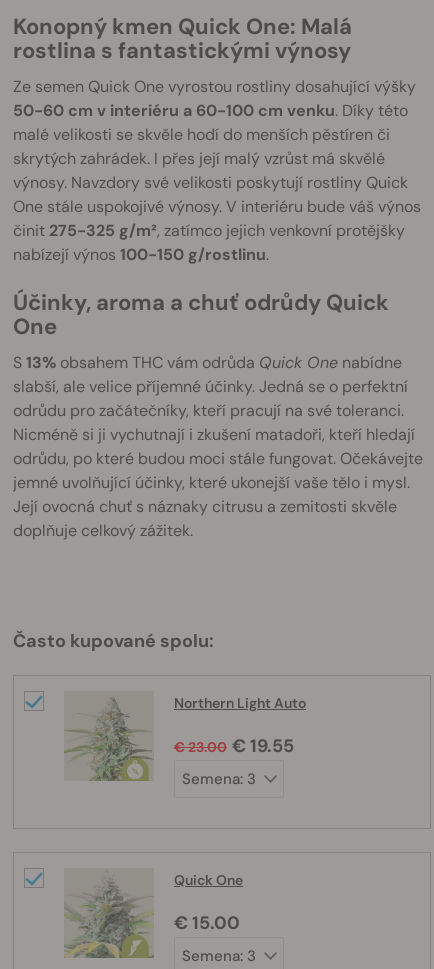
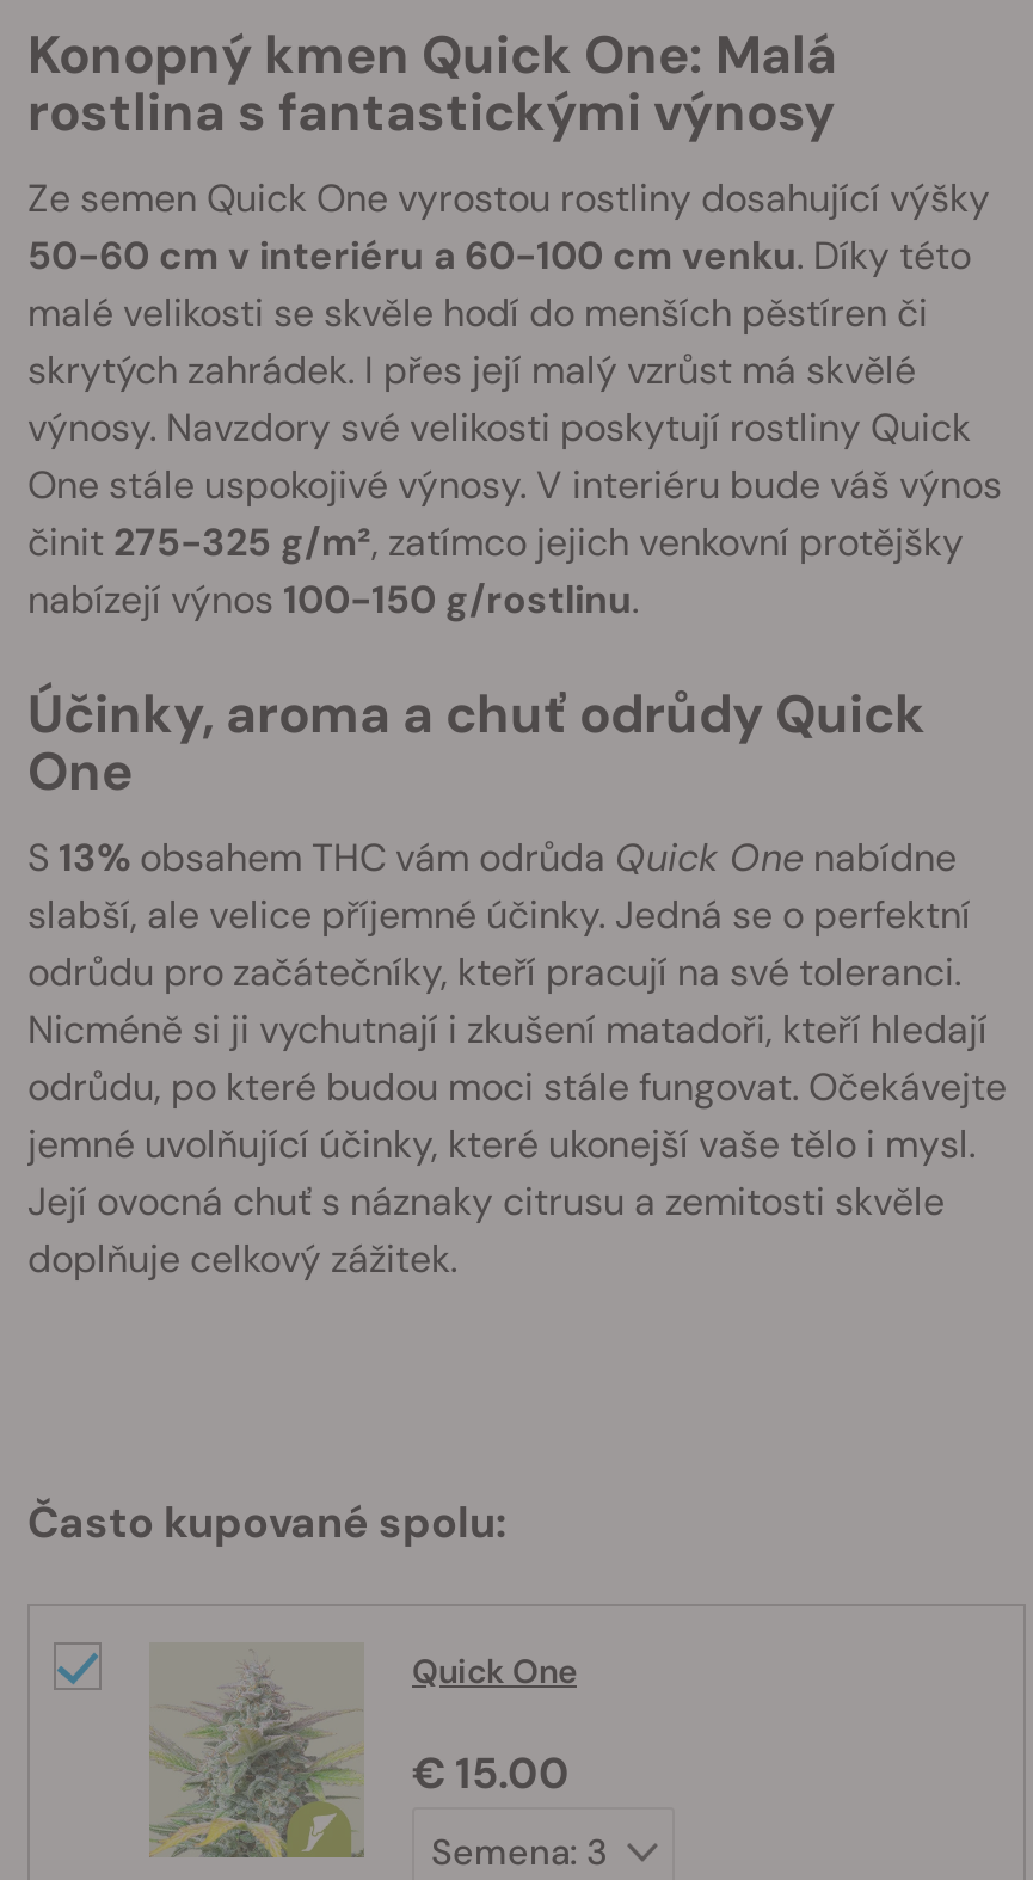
- [image]
- Northern Light Auto
- € 23.00 € 19.55
